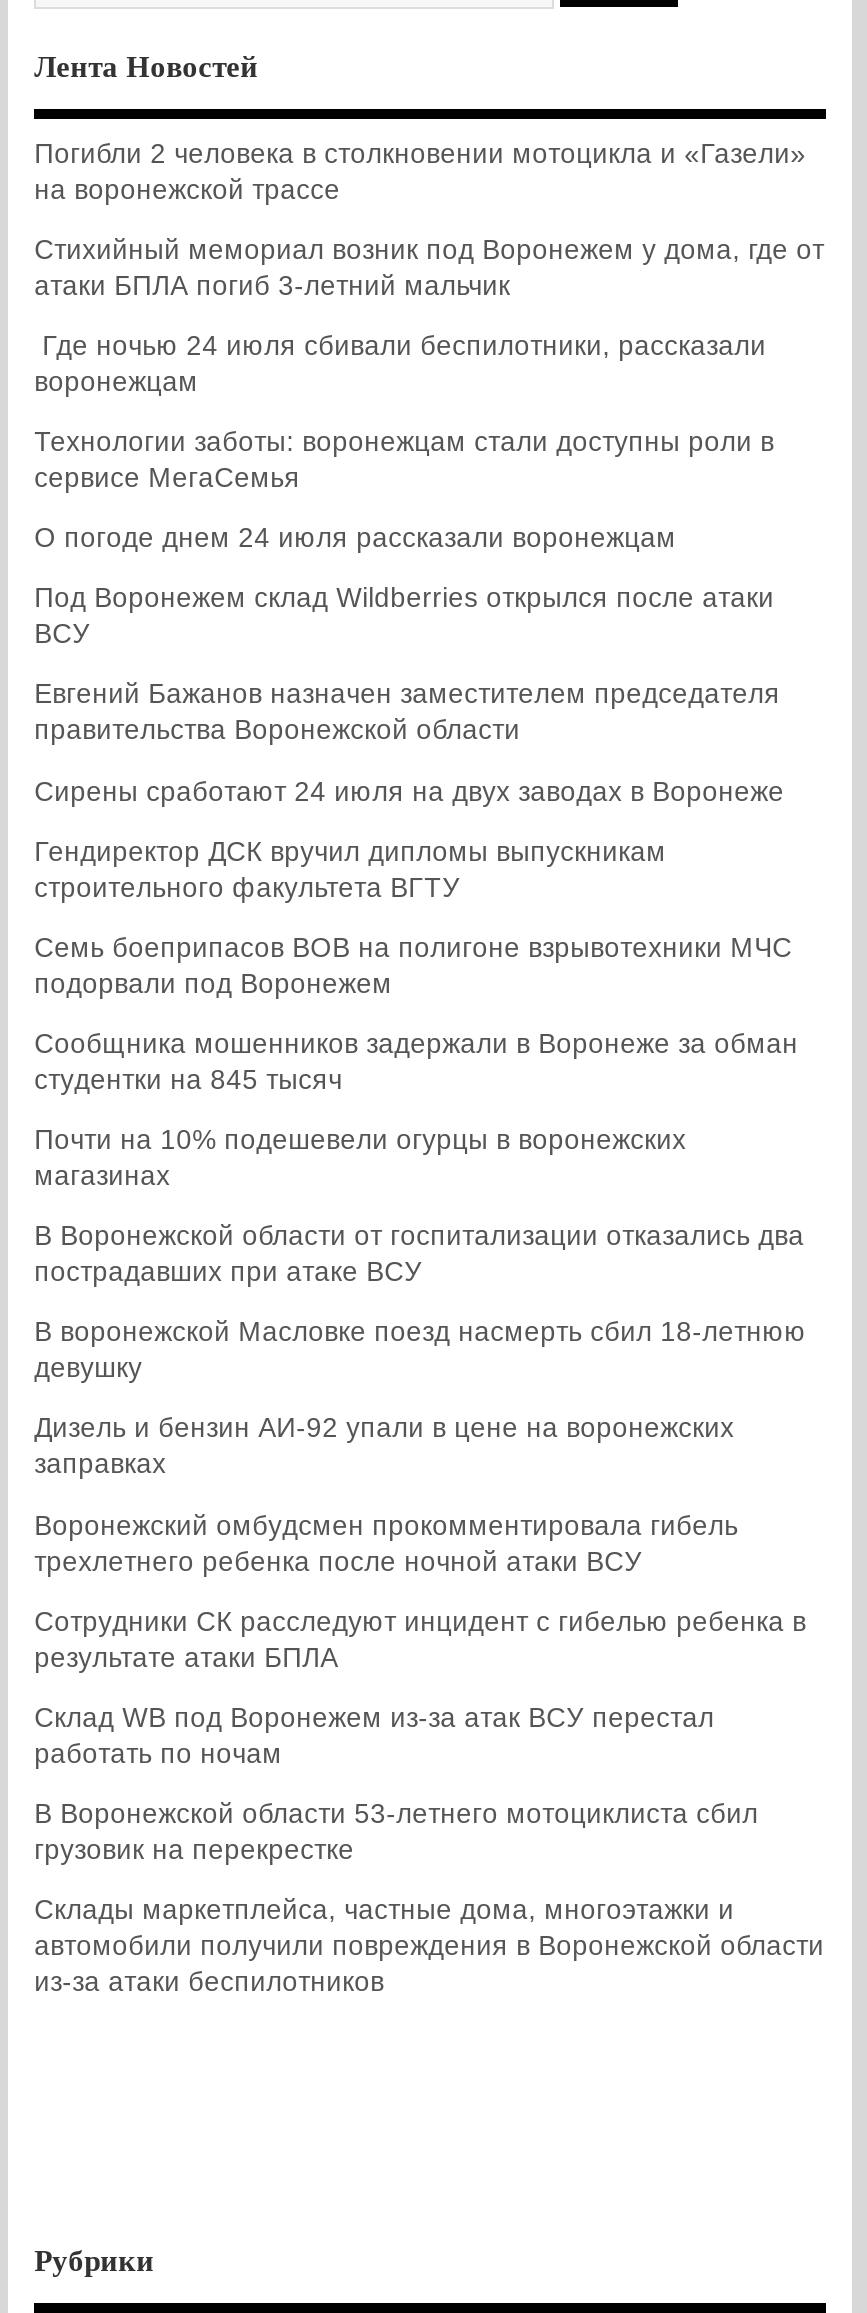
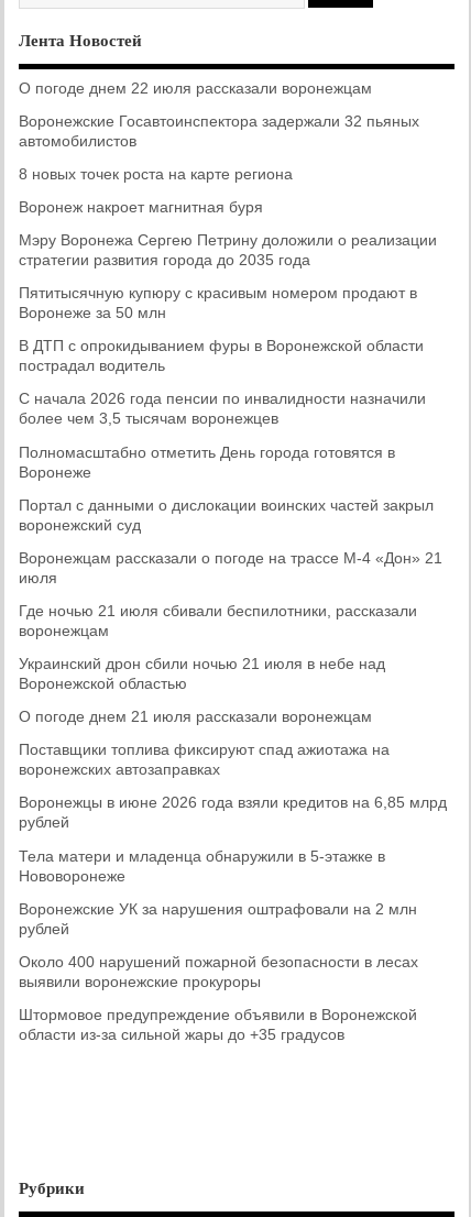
- Погибли 2 человека в столкновении мотоцикла и «Газели»
- на воронежской трассе
- Стихийный мемориал возник под Воронежем у дома, где от
- атаки БПЛА погиб 3-летний мальчик
- Где ночью 24 июля сбивали беспилотники, рассказали
+ О погоде днем 22 июля рассказали воронежцам
+ Воронежские Госавтоинспектора задержали 32 пьяных
+ автомобилистов
+ 8 новых точек роста на карте региона
+ Воронеж накроет магнитная буря
+ Мэру Воронежа Сергею Петрину доложили о реализации
+ стратегии развития города до 2035 года
+ Пятитысячную купюру с красивым номером продают в
+ Воронеже за 50 млн
+ В ДТП с опрокидыванием фуры в Воронежской области
+ пострадал водитель
+ С начала 2026 года пенсии по инвалидности назначили
+ более чем 3,5 тысячам воронежцев
+ Полномасштабно отметить День города готовятся в
+ Воронеже
+ Портал с данными о дислокации воинских частей закрыл
+ воронежский суд
+ Воронежцам рассказали о погоде на трассе М-4 «Дон» 21
+ июля
+ Где ночью 21 июля сбивали беспилотники, рассказали

moved down: воронежцам

- Технологии заботы: воронежцам стали доступны роли в
- сервисе МегаСемья
- О погоде днем 24 июля рассказали воронежцам
- Под Воронежем склад Wildberries открылся после атаки
- ВСУ
- Евгений Бажанов назначен заместителем председателя
- правительства Воронежской области
- Сирены сработают 24 июля на двух заводах в Воронеже
- Гендиректор ДСК вручил дипломы выпускникам
- строительного факультета ВГТУ
- Семь боеприпасов ВОВ на полигоне взрывотехники МЧС
- подорвали под Воронежем
- Сообщника мошенников задержали в Воронеже за обман
- студентки на 845 тысяч
- Почти на 10% подешевели огурцы в воронежских
- магазинах
- В Воронежской области от госпитализации отказались два
- пострадавших при атаке ВСУ
- В воронежской Масловке поезд насмерть сбил 18-летнюю
- девушку
- Дизель и бензин АИ-92 упали в цене на воронежских
- заправках
- Воронежский омбудсмен прокомментировала гибель
- трехлетнего ребенка после ночной атаки ВСУ
- Сотрудники СК расследуют инцидент с гибелью ребенка в
- результате атаки БПЛА
- Склад WB под Воронежем из-за атак ВСУ перестал
- работать по ночам
- В Воронежской области 53-летнего мотоциклиста сбил
- грузовик на перекрестке
- Склады маркетплейса, частные дома, многоэтажки и
- автомобили получили повреждения в Воронежской области
- из-за атаки беспилотников
+ Украинский дрон сбили ночью 21 июля в небе над
+ Воронежской областью
+ О погоде днем 21 июля рассказали воронежцам
+ Поставщики топлива фиксируют спад ажиотажа на
+ воронежских автозаправках
+ Воронежцы в июне 2026 года взяли кредитов на 6,85 млрд
+ рублей
+ Тела матери и младенца обнаружили в 5-этажке в
+ Нововоронеже
+ Воронежские УК за нарушения оштрафовали на 2 млн
+ рублей
+ Около 400 нарушений пожарной безопасности в лесах
+ выявили воронежские прокуроры
+ Штормовое предупреждение объявили в Воронежской
+ области из-за сильной жары до +35 градусов
